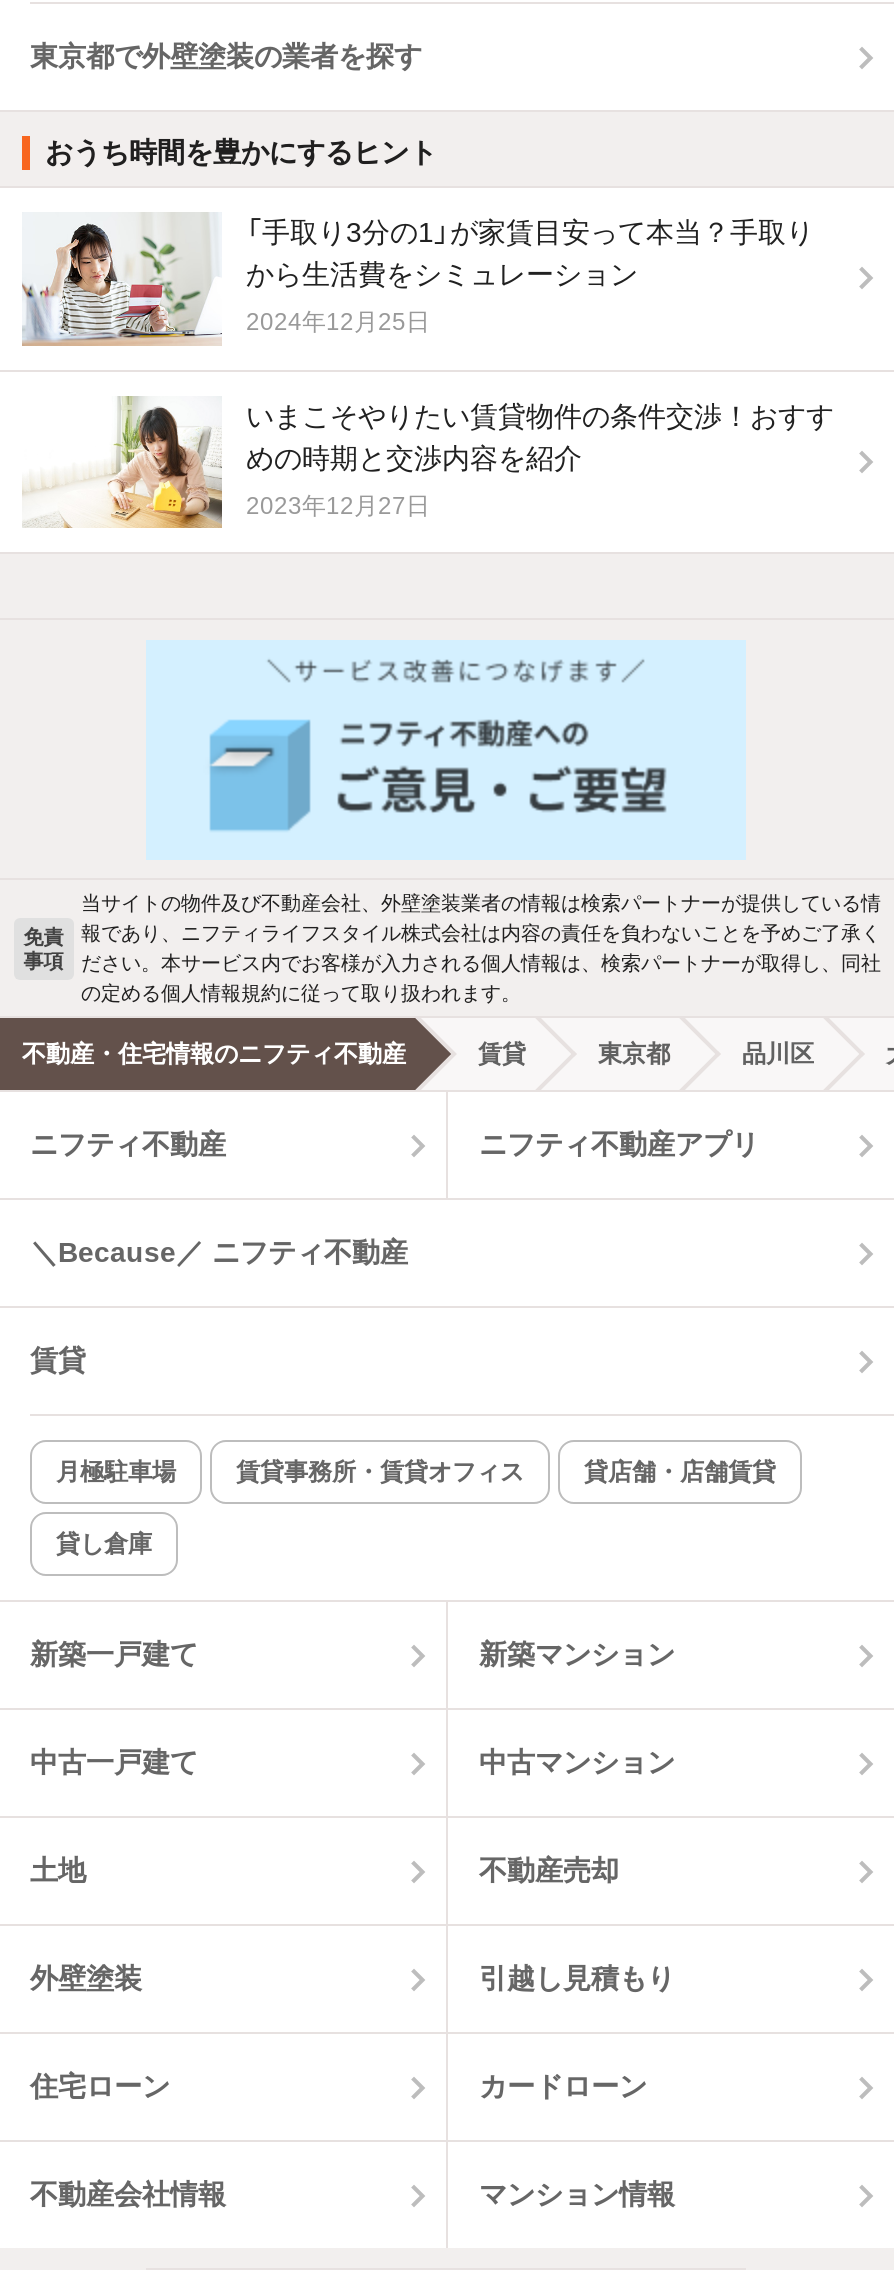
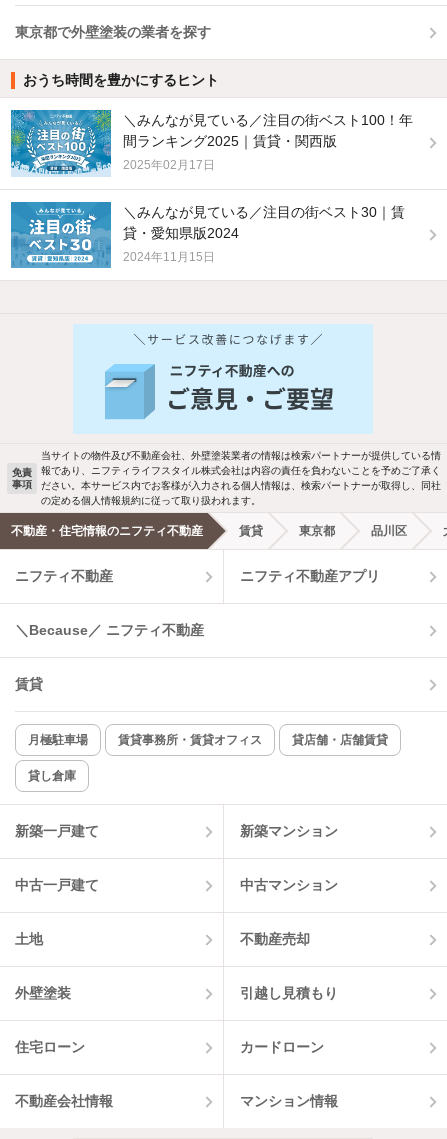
- [image]
- 「手取り3分の1」が家賃目安って本当？手取り
- から生活費をシミュレーション
+ [image]
+ ＼みんなが見ている／注目の街ベスト100！年
+ 間ランキング2025｜賃貸・関西版

- 2024年12月25日
+ 2025年02月17日

- [image]
- いまこそやりたい賃貸物件の条件交渉！おすす
- めの時期と交渉内容を紹介
+ [image]
+ ＼みんなが見ている／注目の街ベスト30｜賃
+ 貸・愛知県版2024

- 2023年12月27日
+ 2024年11月15日
